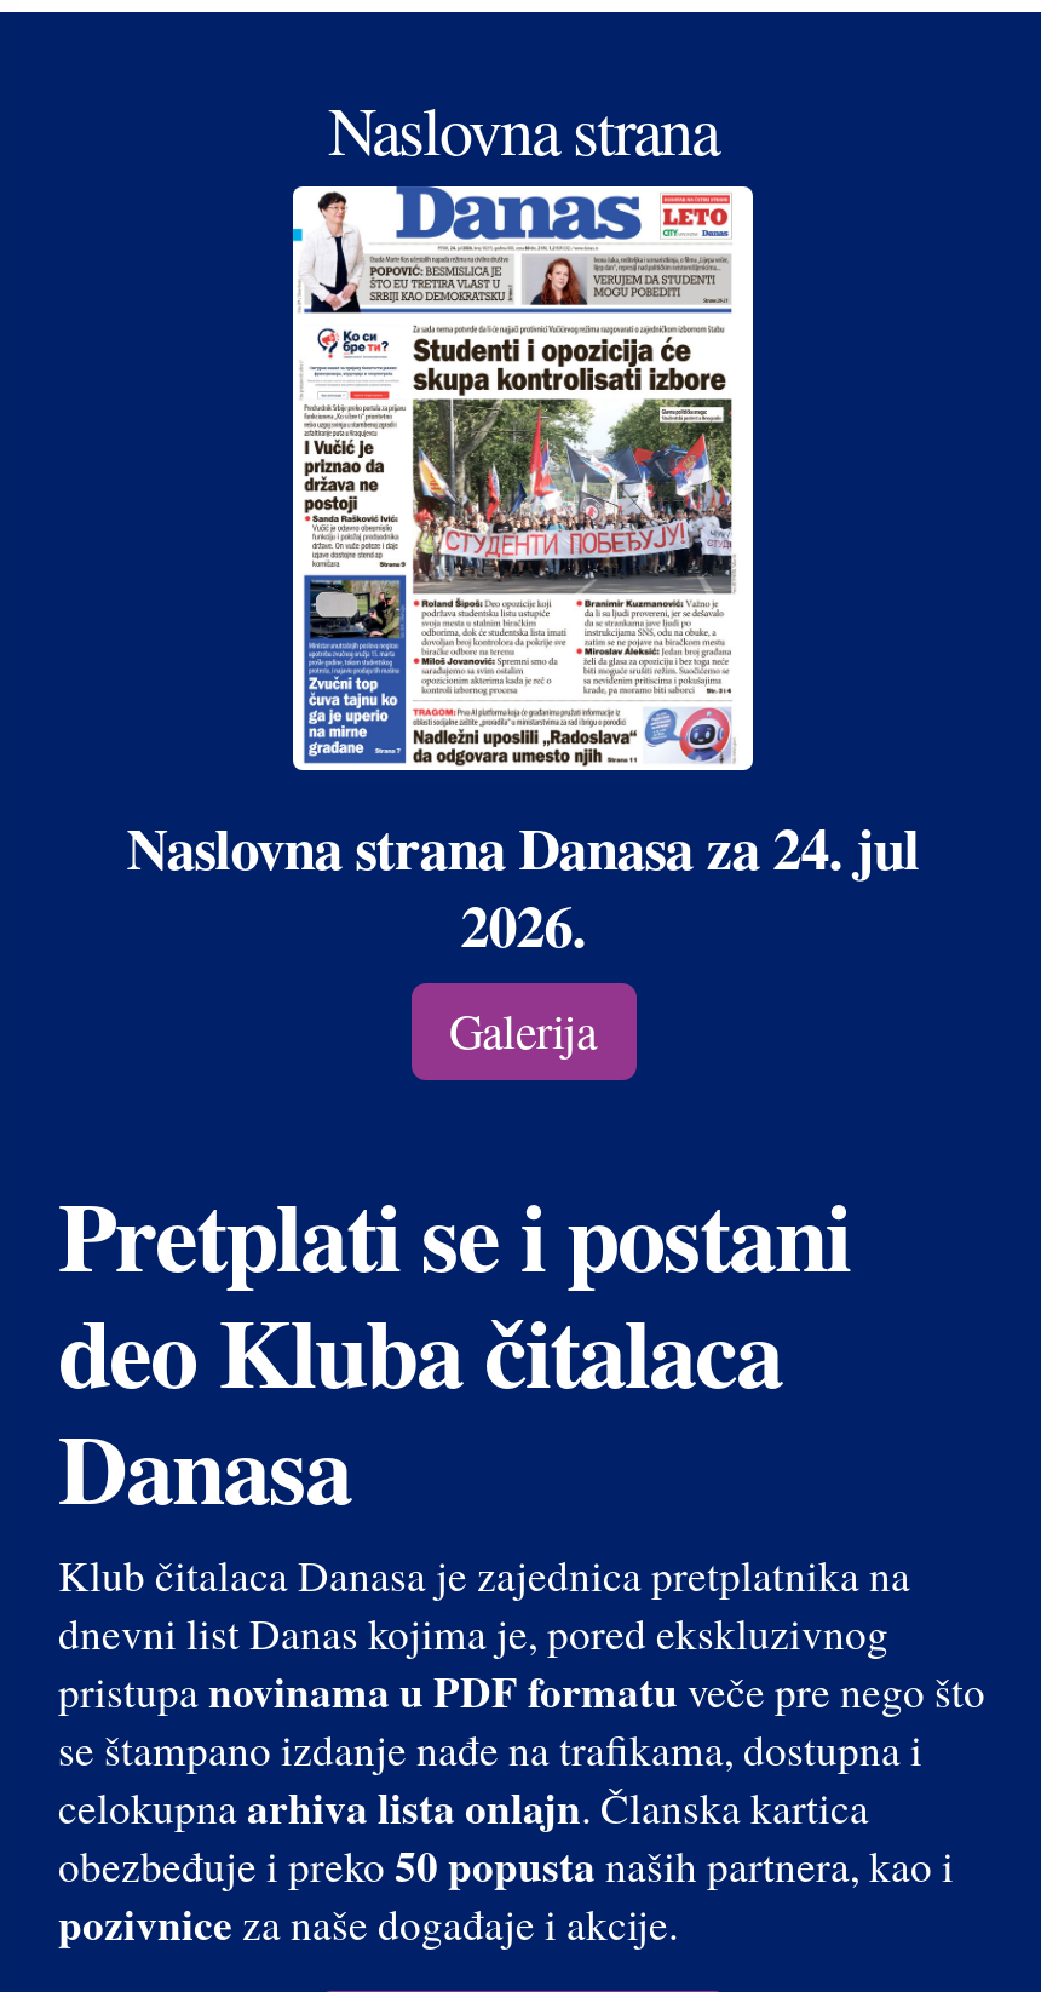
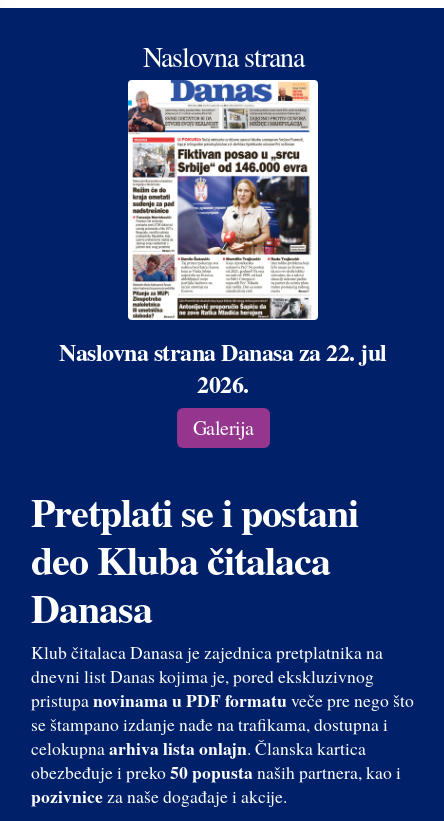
- [image]
- Naslovna strana Danasa za 24. jul
+ [image]
+ Naslovna strana Danasa za 22. jul
